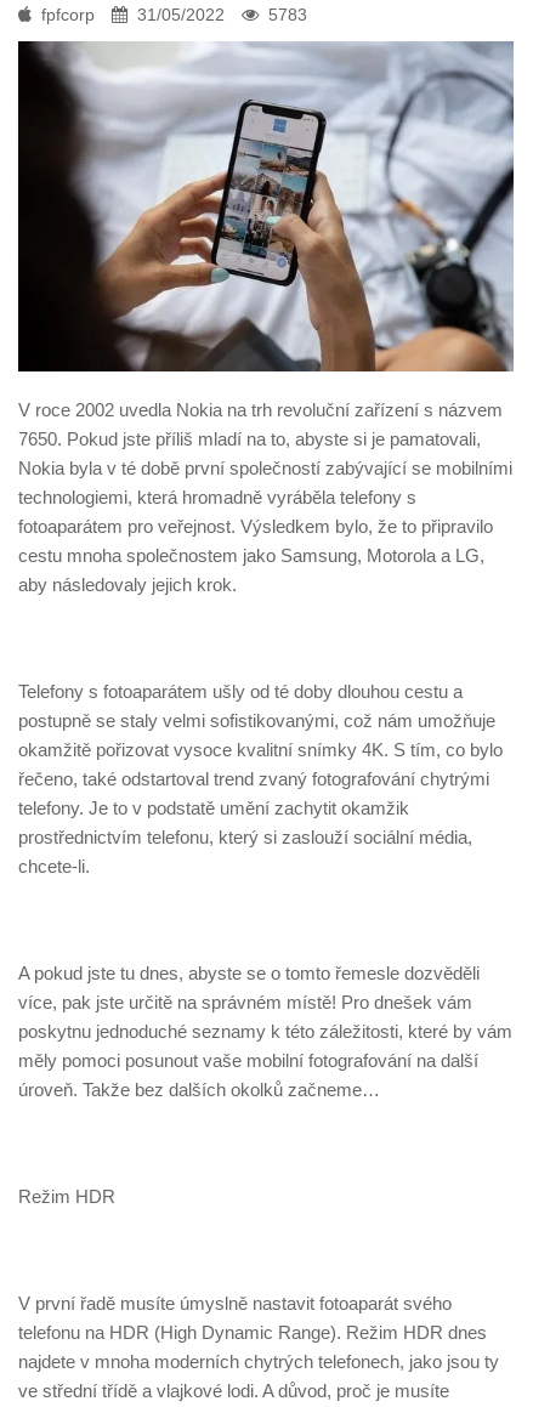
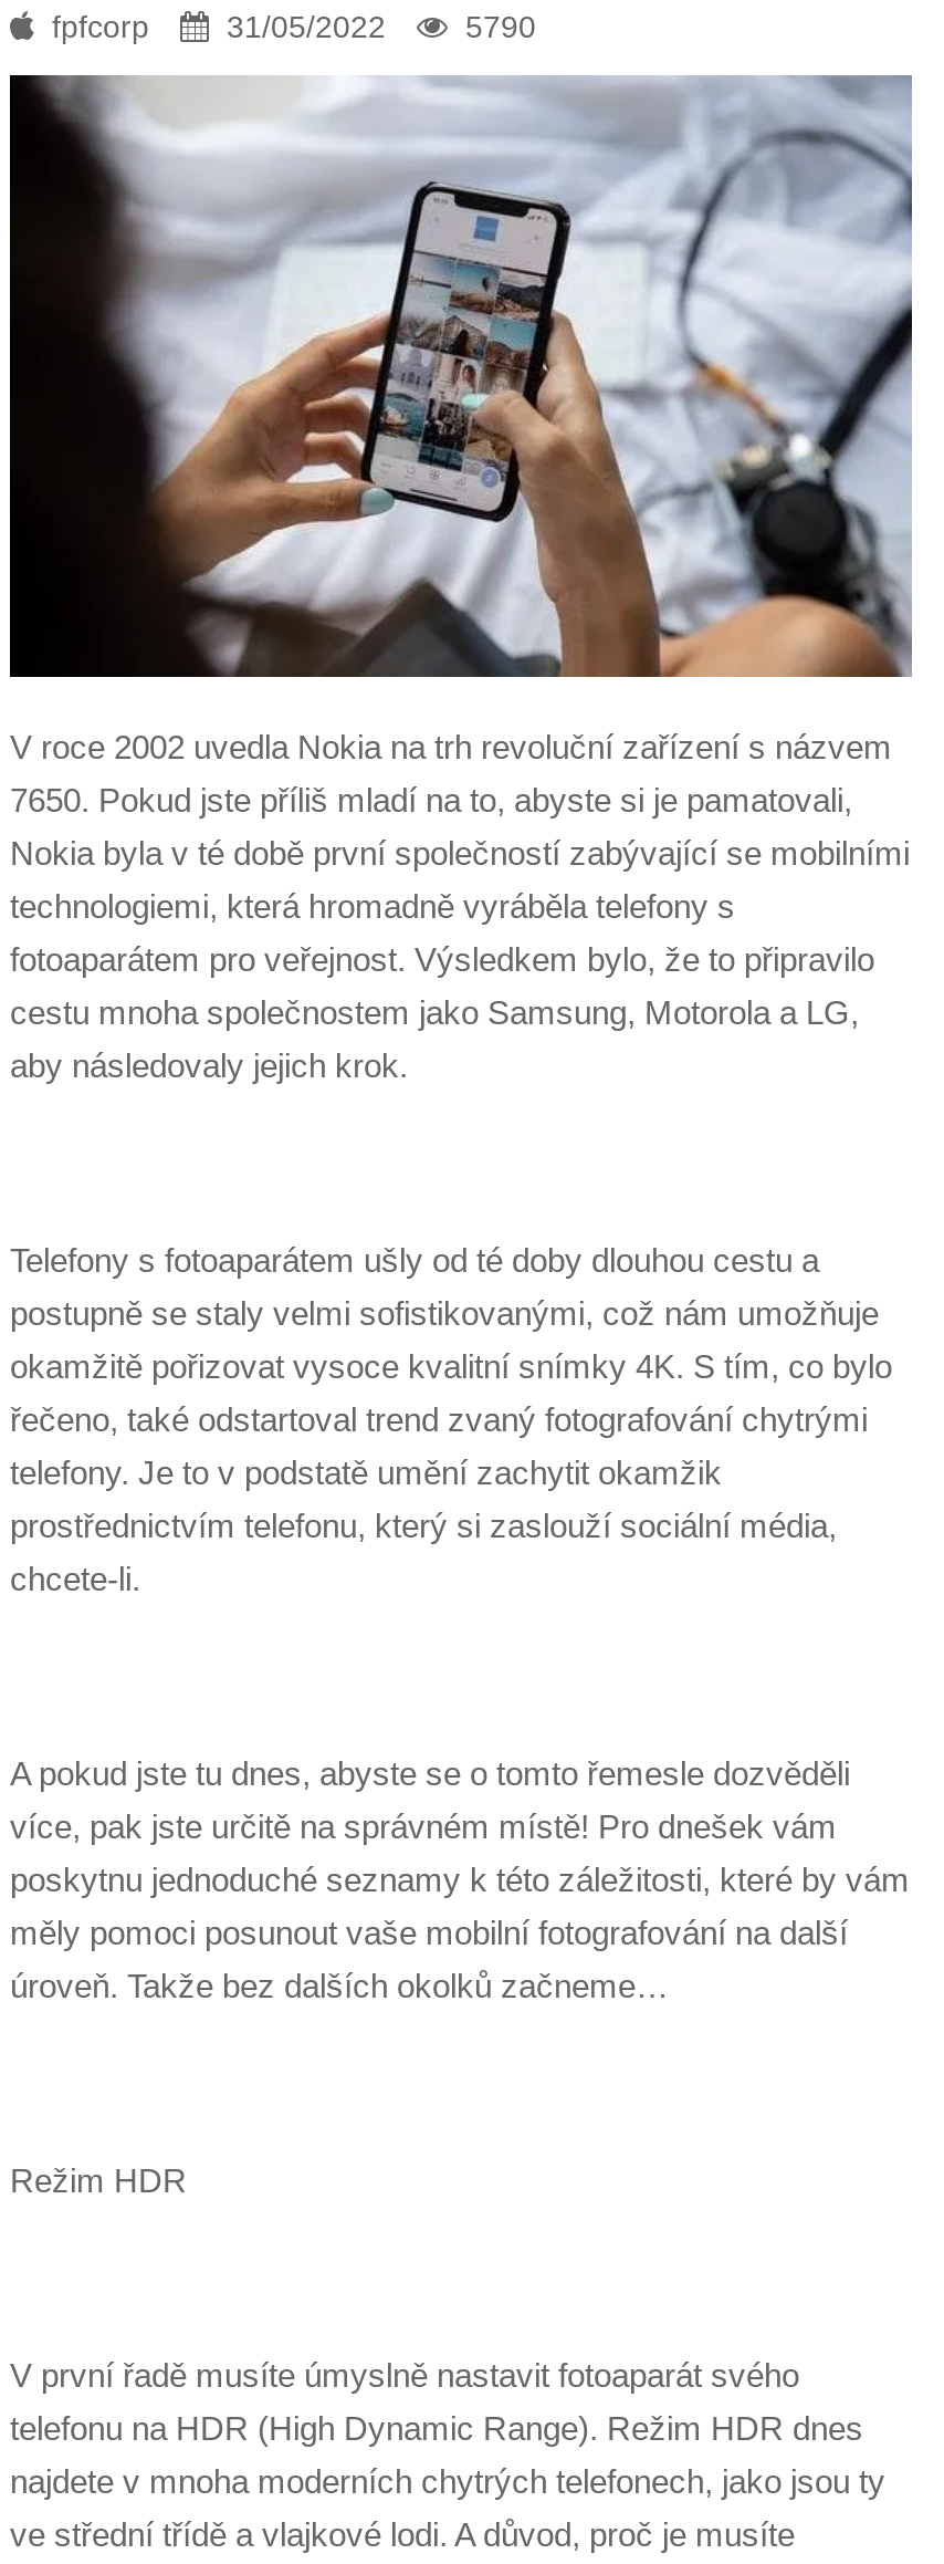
- 5783
+ 5790
